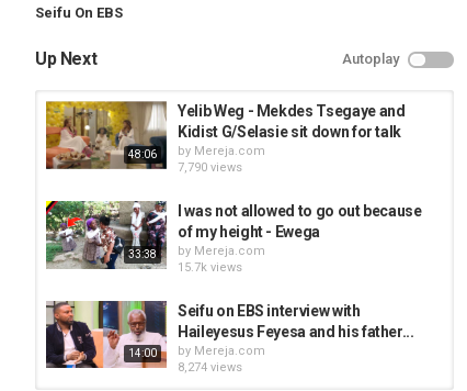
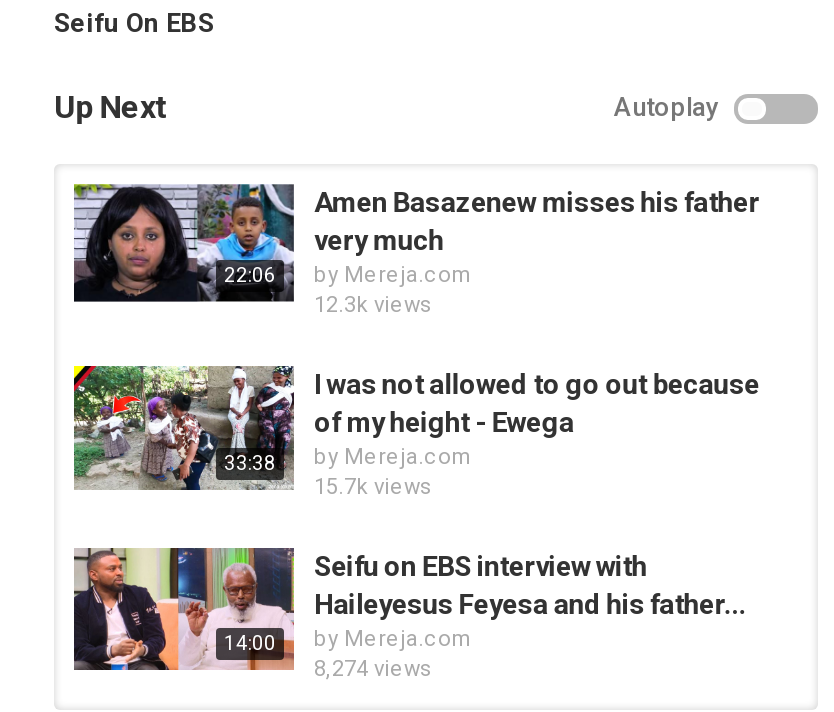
- [image]
- 48:06 by Mereja.com
+ [image]
+ 22:06 by Mereja.com

- Yelib Weg - Mekdes Tsegaye and
- Kidist G/Selasie sit down for talk
+ Amen Basazenew misses his father
+ very much

- 7,790 views
+ 12.3k views
